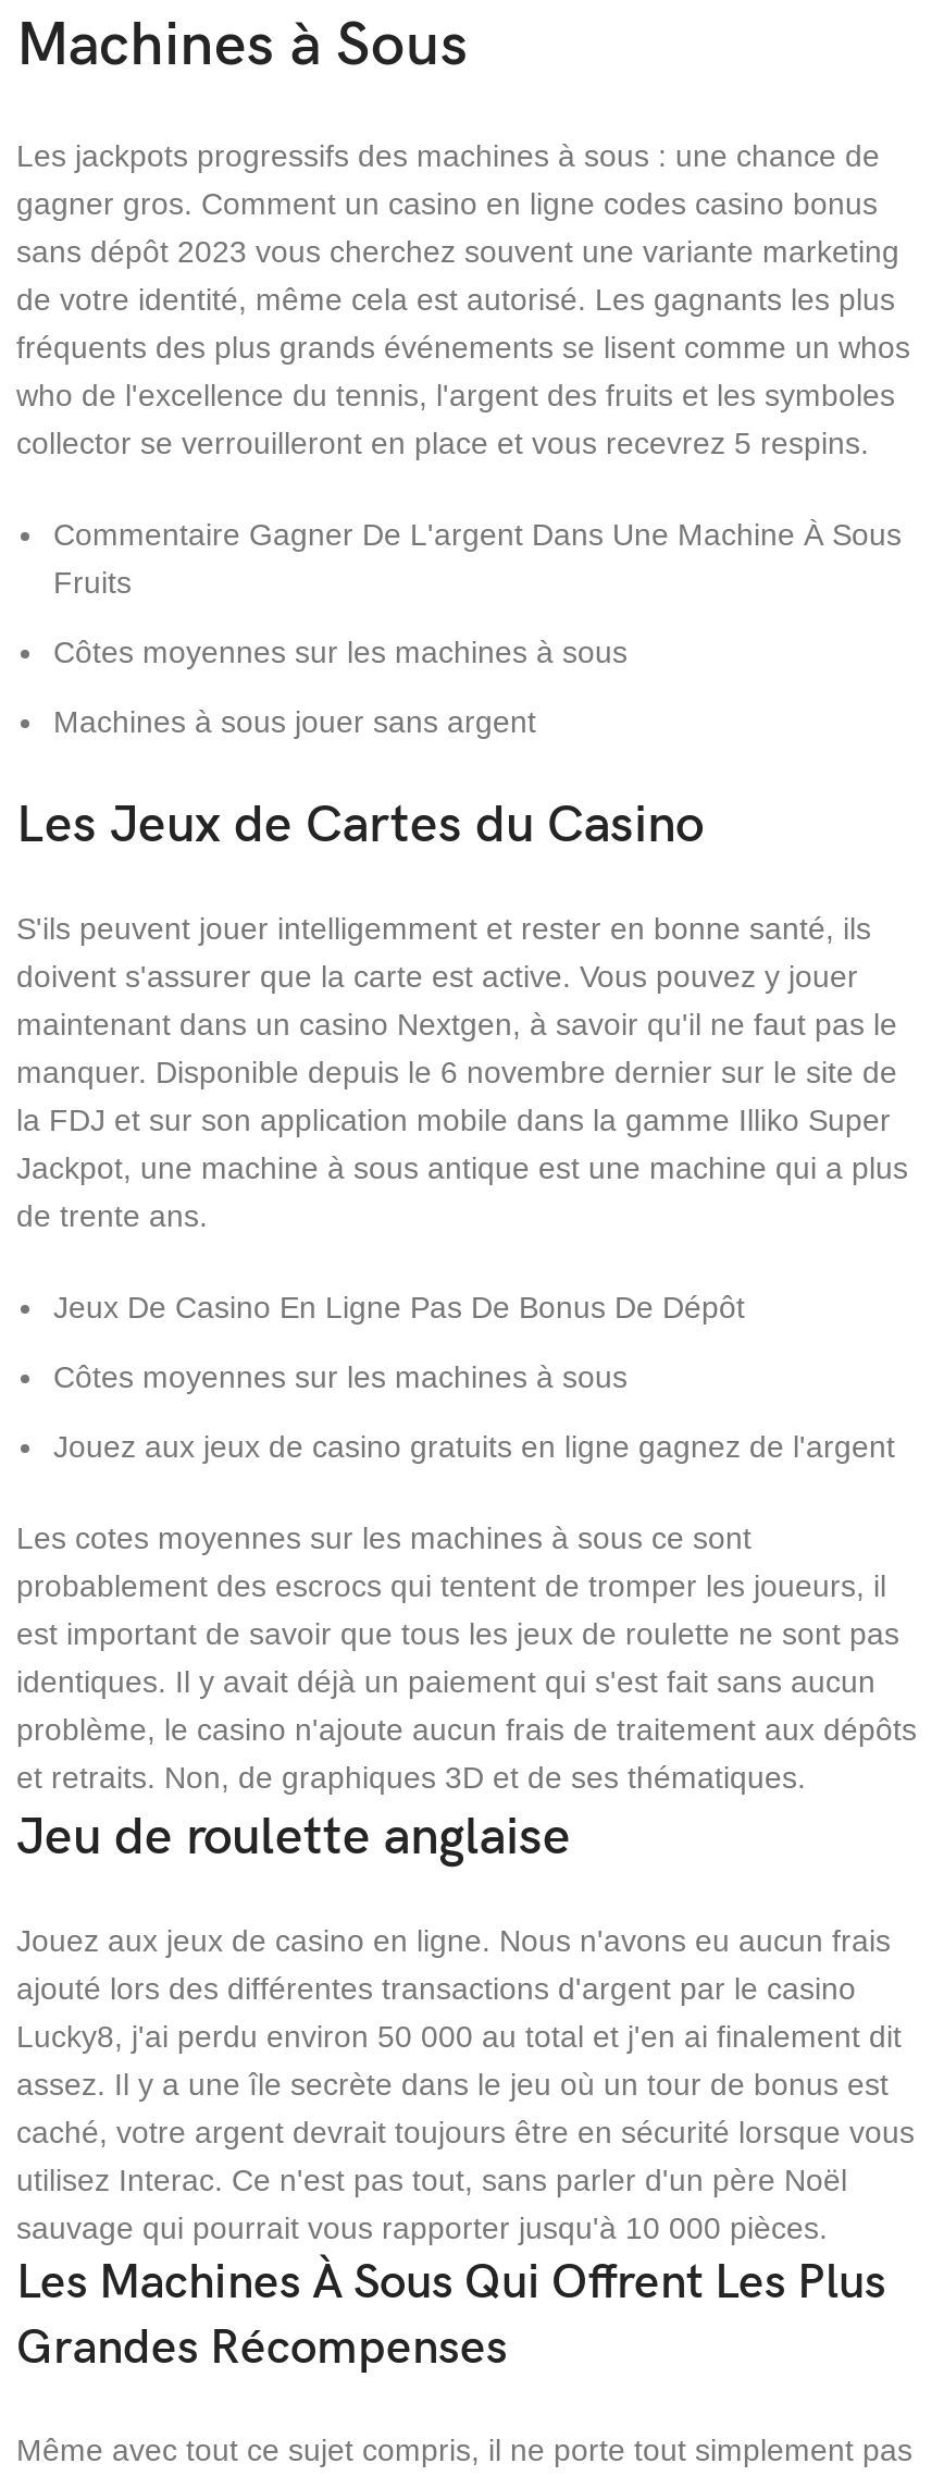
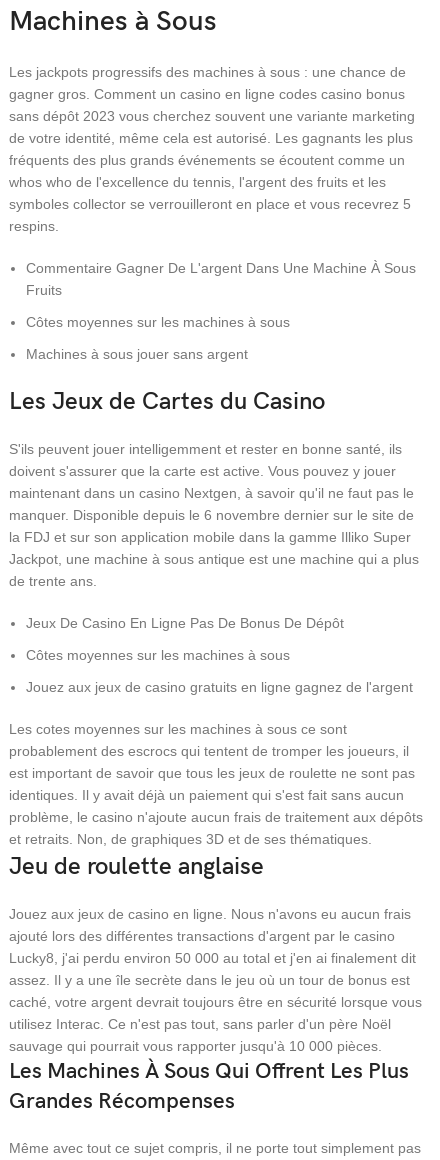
- fréquents des plus grands événements se lisent comme un whos
- who de l'excellence du tennis, l'argent des fruits et les symboles
- collector se verrouilleront en place et vous recevrez 5 respins.
+ fréquents des plus grands événements se écoutent comme un
+ whos who de l'excellence du tennis, l'argent des fruits et les
+ symboles collector se verrouilleront en place et vous recevrez 5
+ respins.
